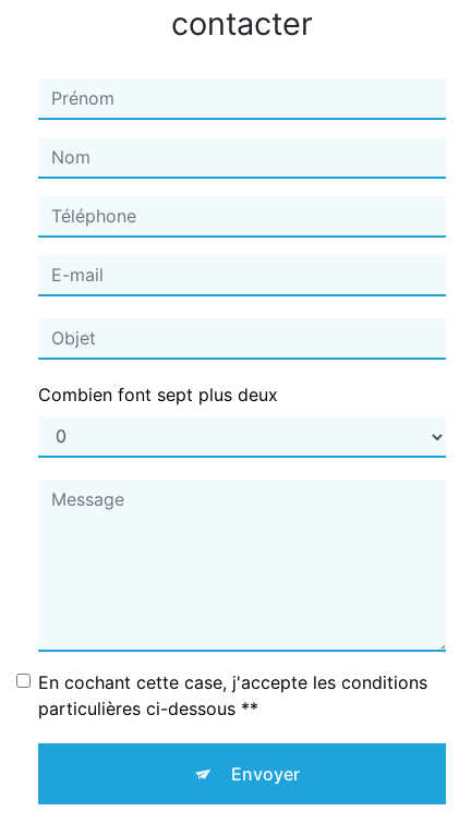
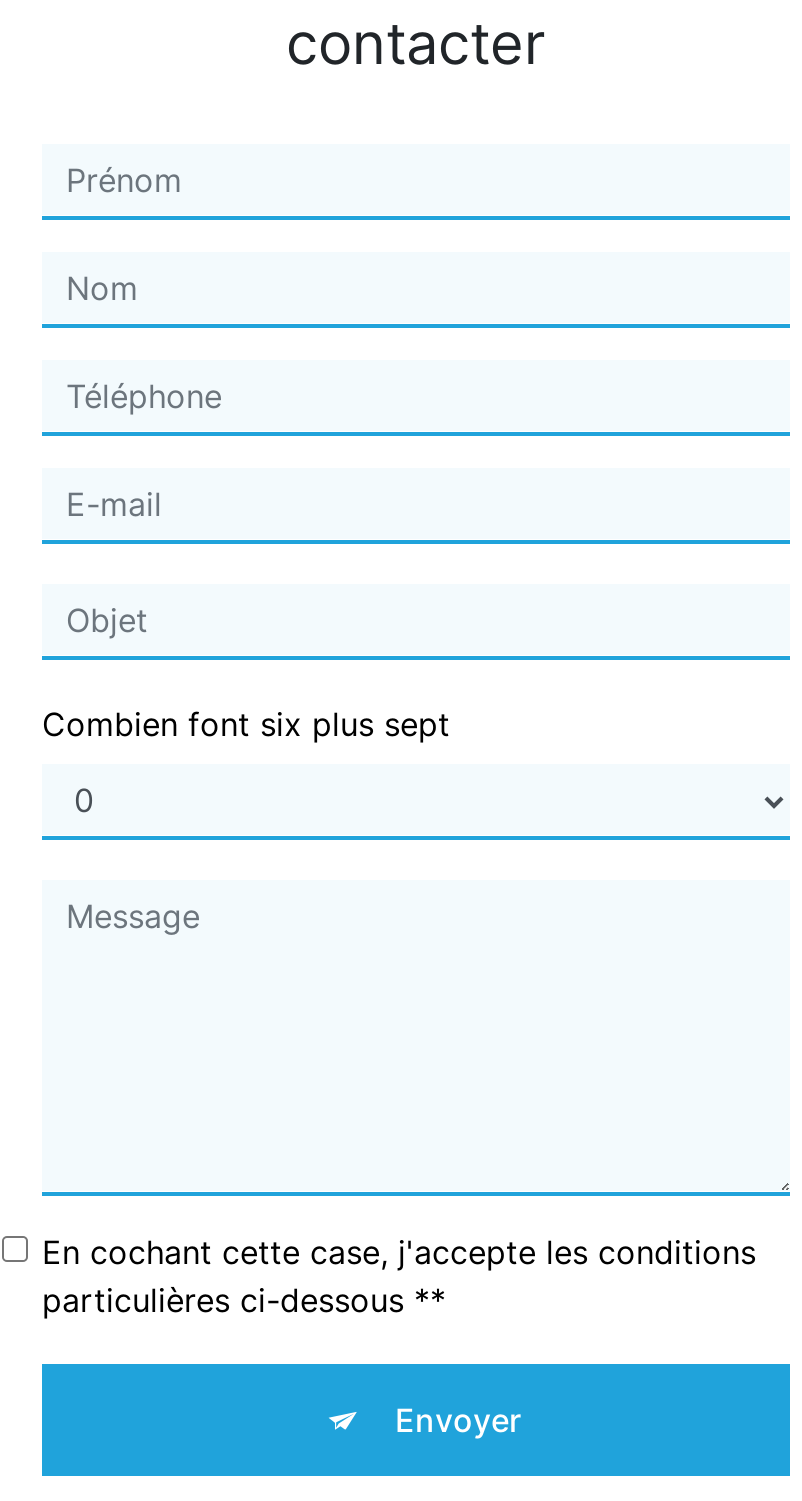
- Combien font sept plus deux
+ Combien font six plus sept
